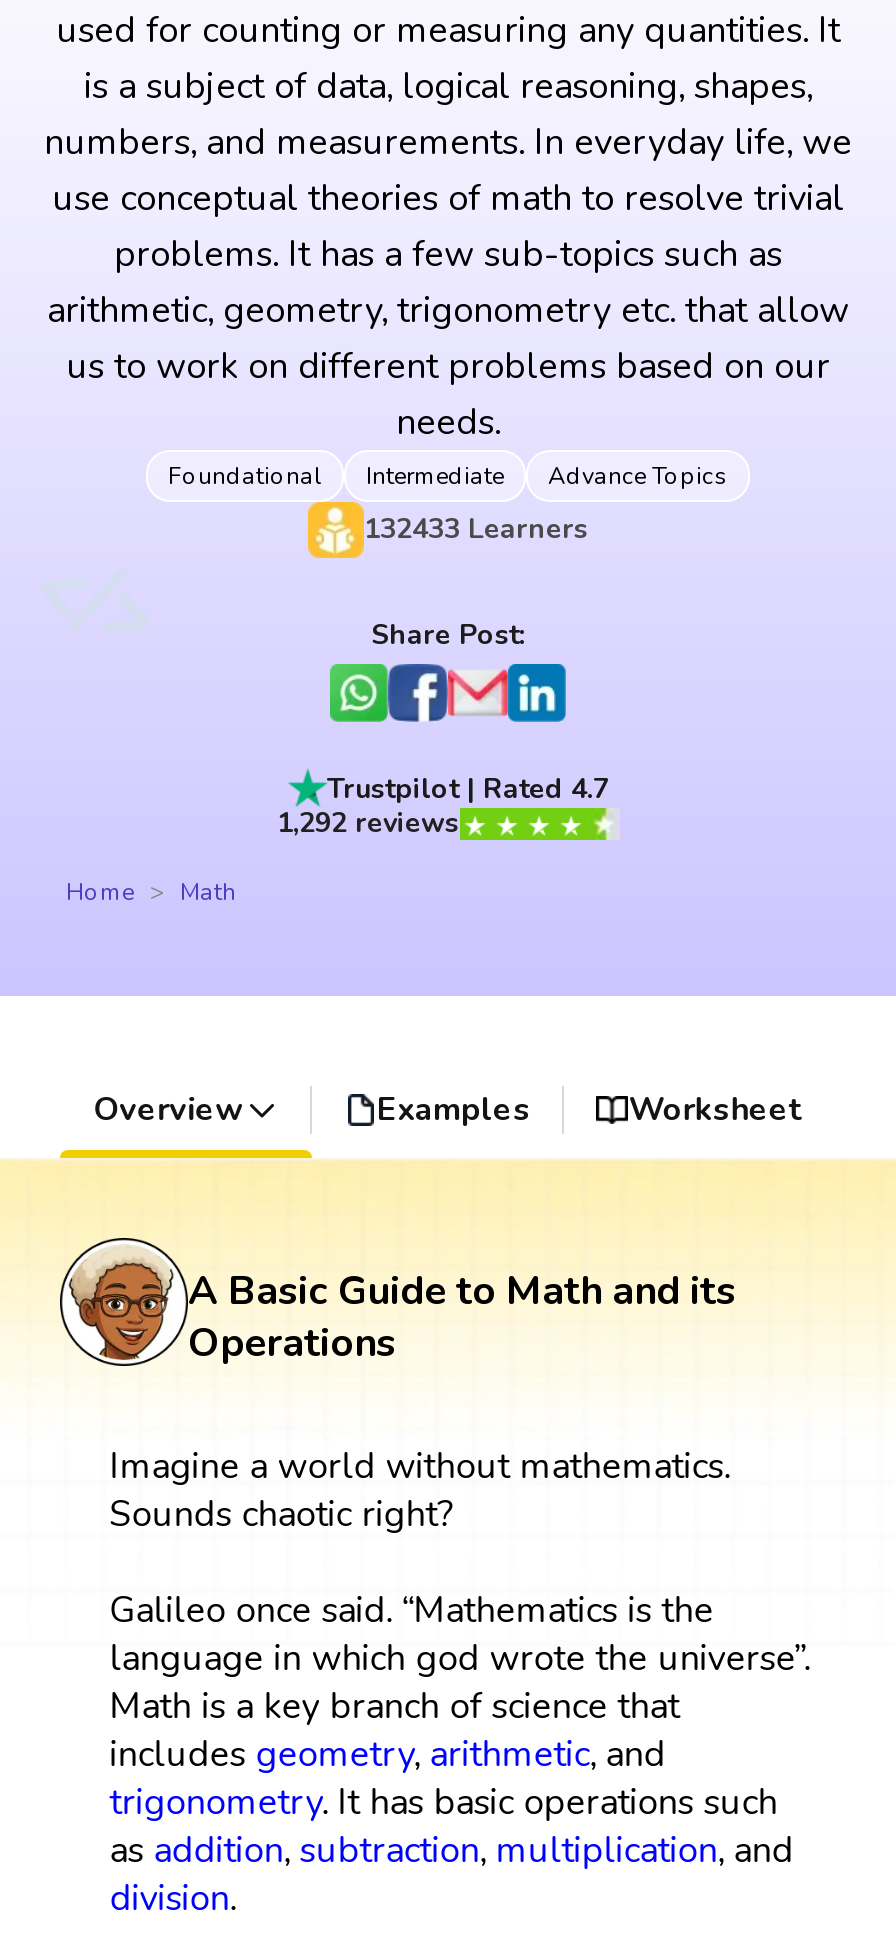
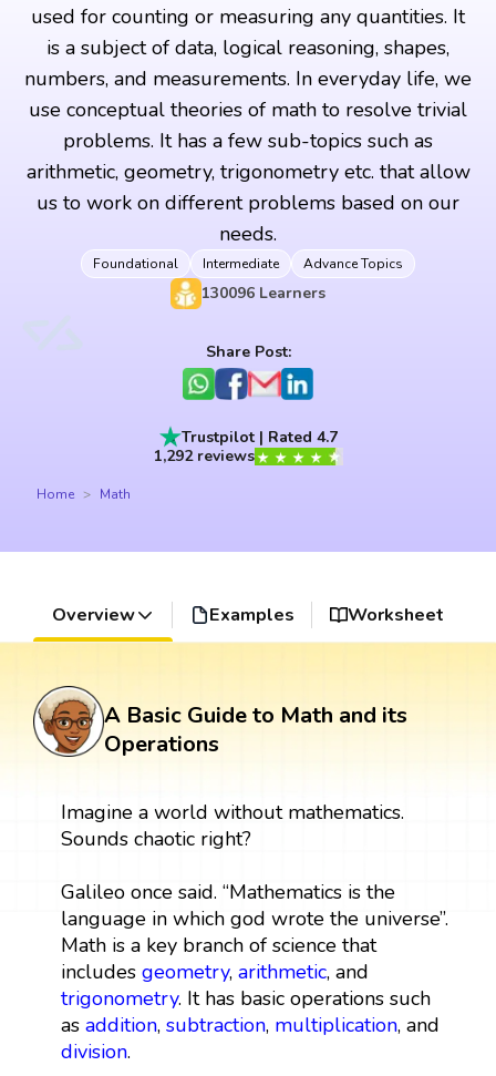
- 132433 Learners
+ 130096 Learners
